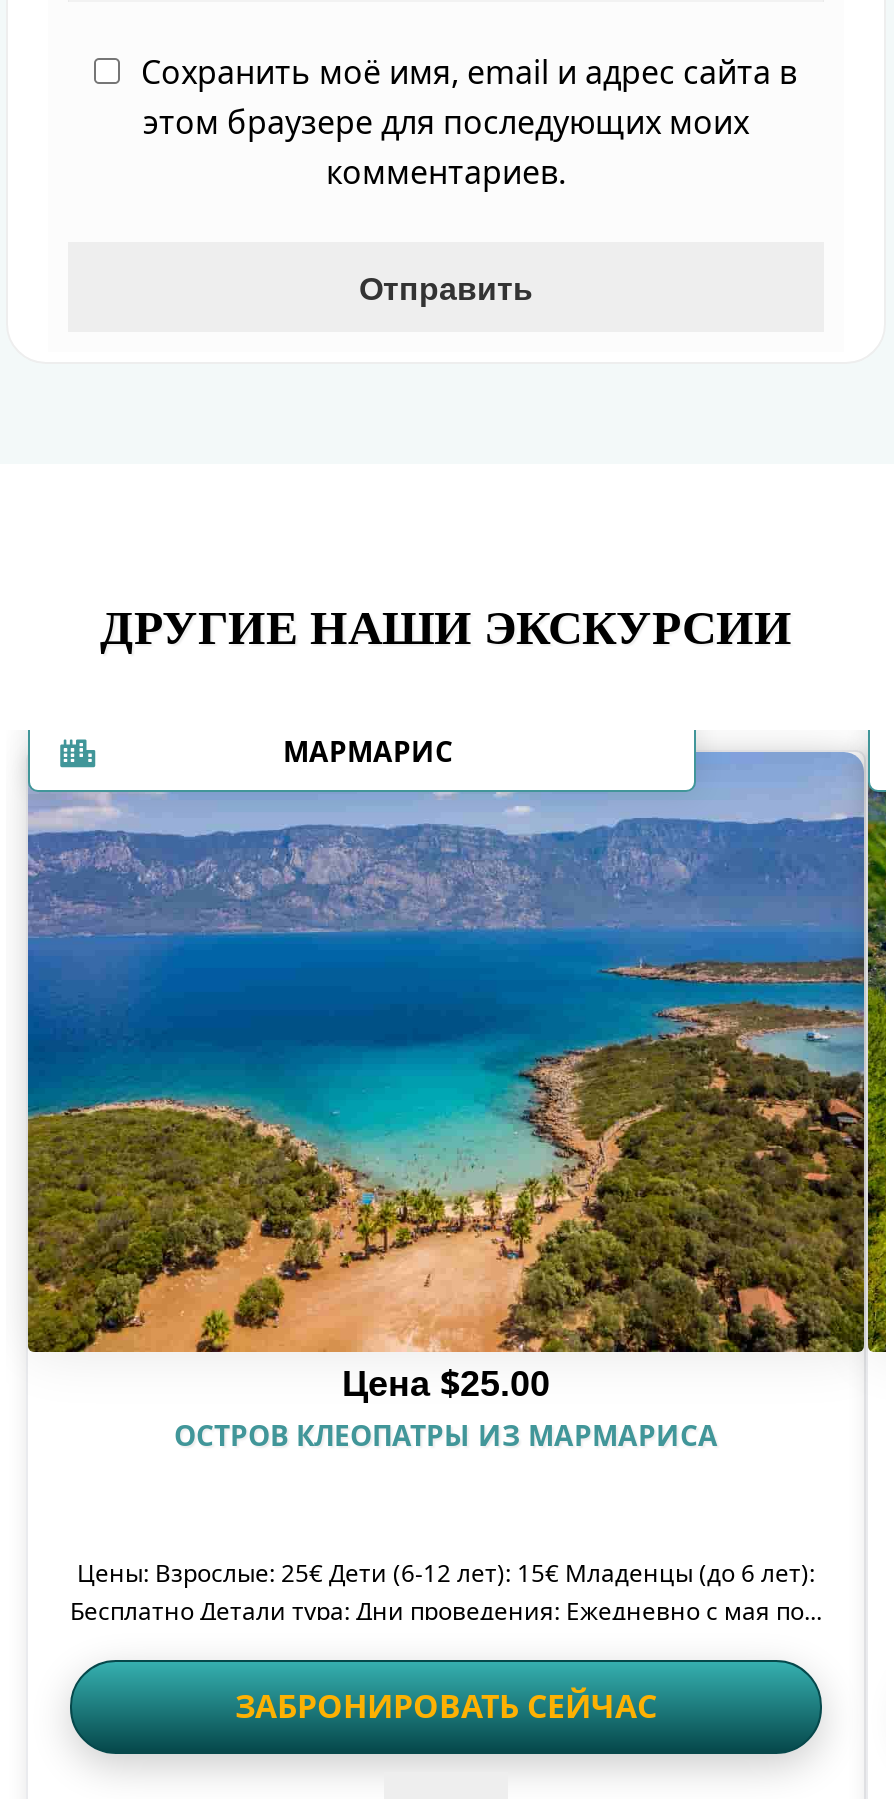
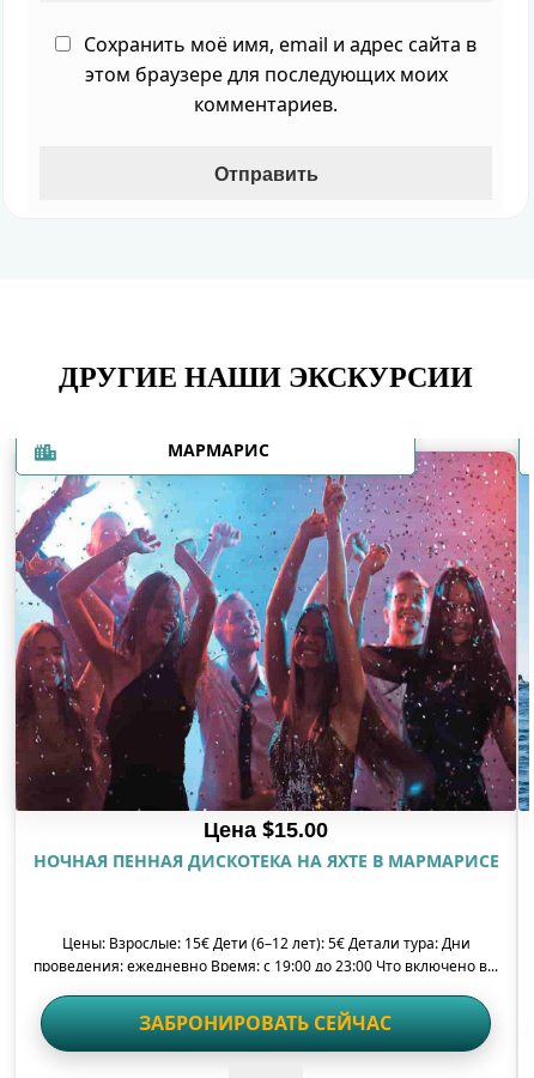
- [image]
- Цена $25.00
- ОСТРОВ КЛЕОПАТРЫ ИЗ МАРМАРИСА
+ [image]
+ Цена $15.00
+ НОЧНАЯ ПЕННАЯ ДИСКОТЕКА НА ЯХТЕ В МАРМАРИСЕ

- Цены: Взрослые: 25€ Дети (6-12 лет): 15€ Младенцы (до 6 лет):
- Бесплатно Детали тура: Дни проведения: Ежедневно с мая по...
+ Цены: Взрослые: 15€ Дети (6–12 лет): 5€ Детали тура: Дни
+ проведения: ежедневно Время: с 19:00 до 23:00 Что включено в...
